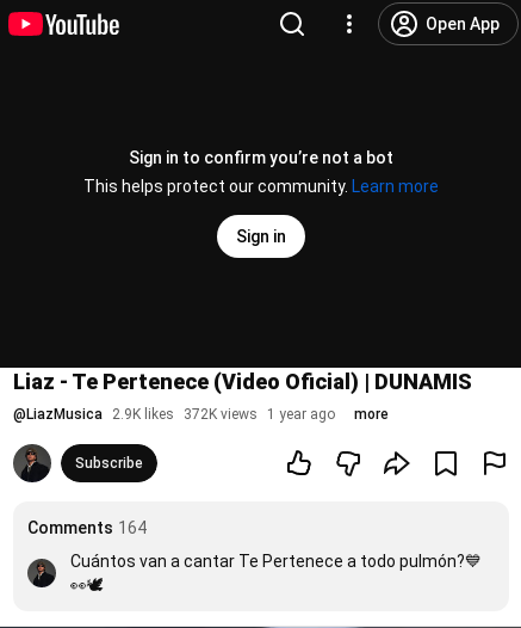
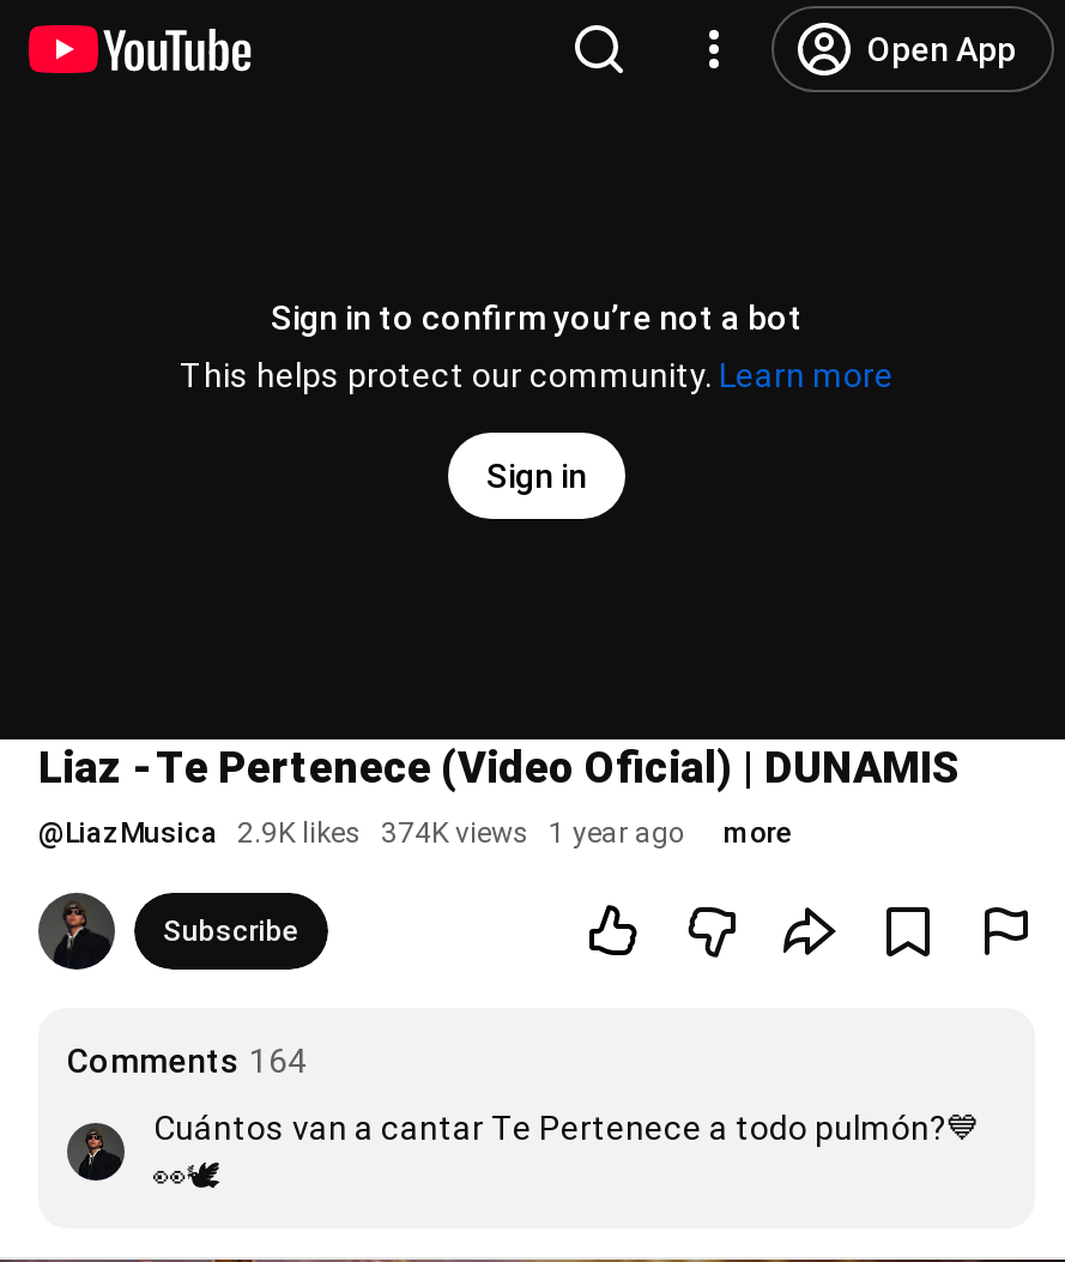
- @LiazMusica 2.9K likes 372K views 1 year ago
+ @LiazMusica 2.9K likes 374K views 1 year ago
